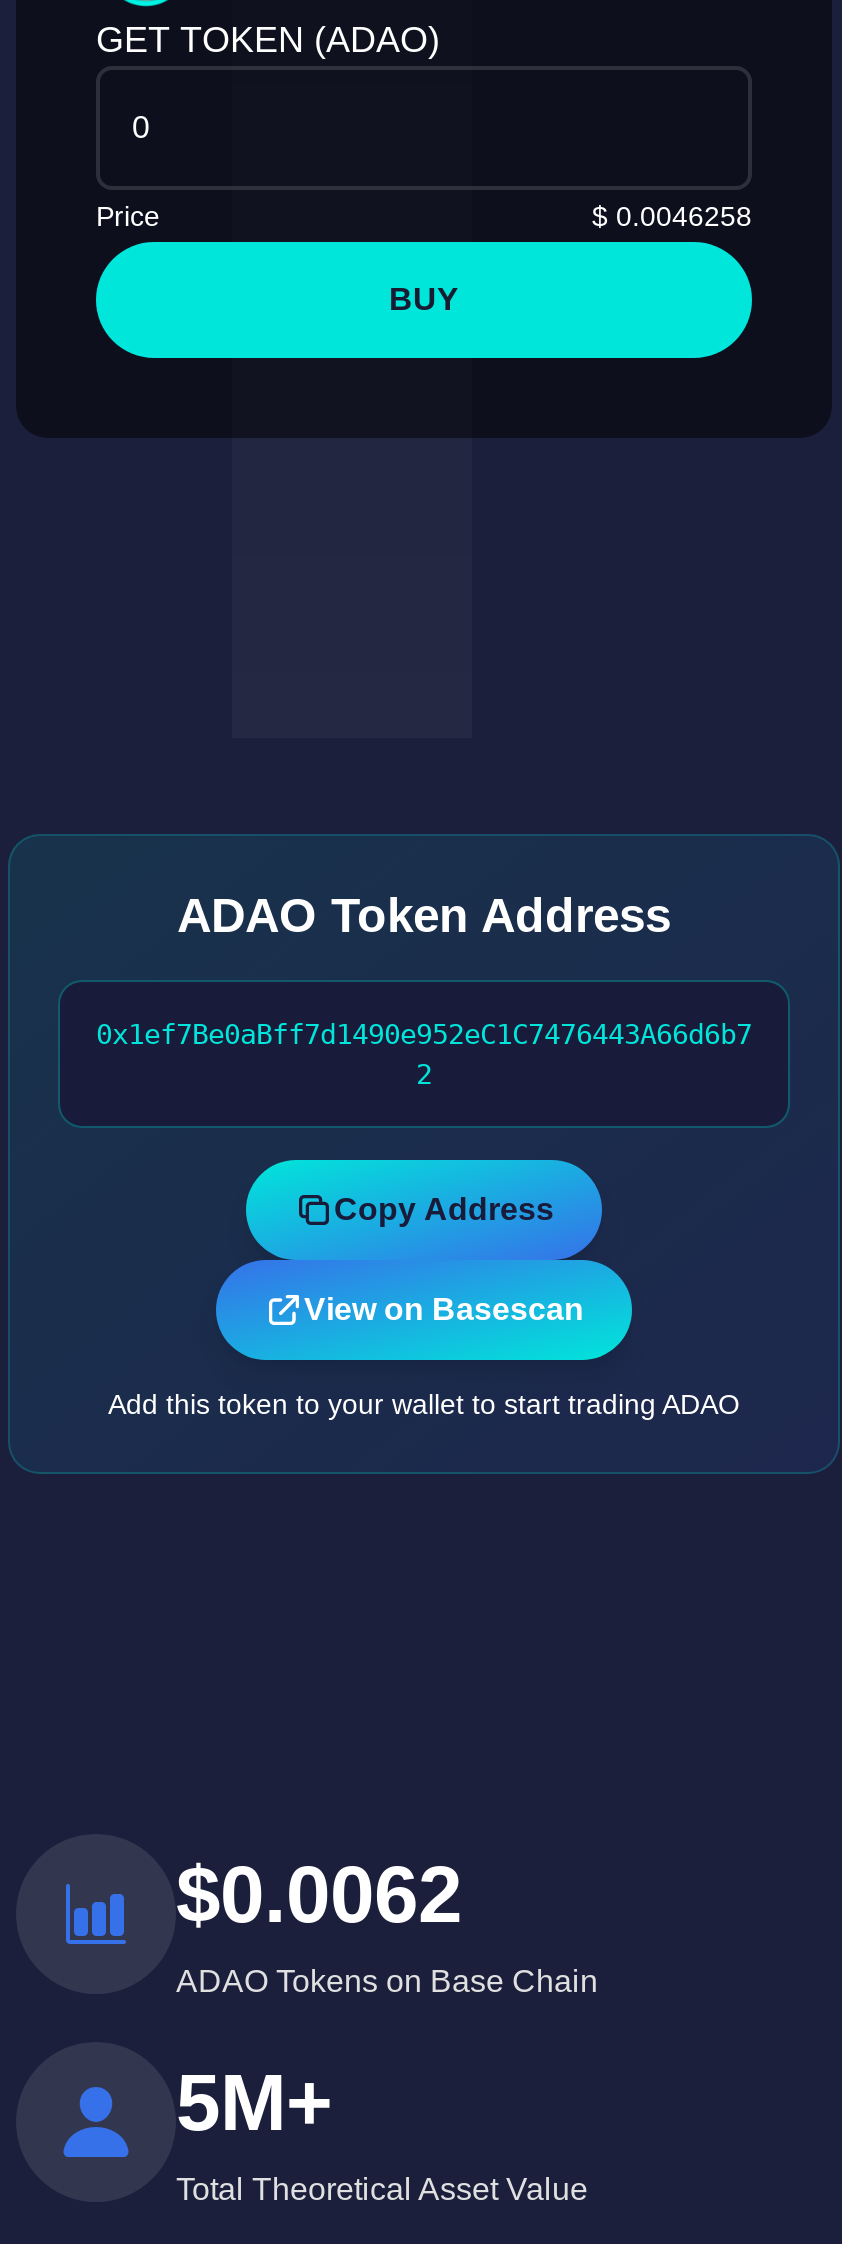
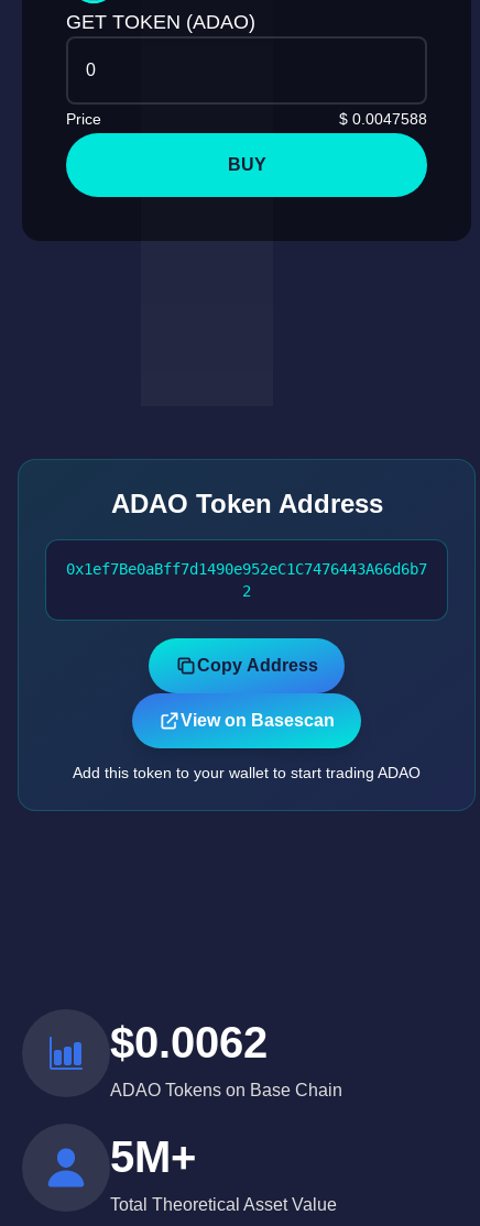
- $0.0046258
+ $0.0047588
